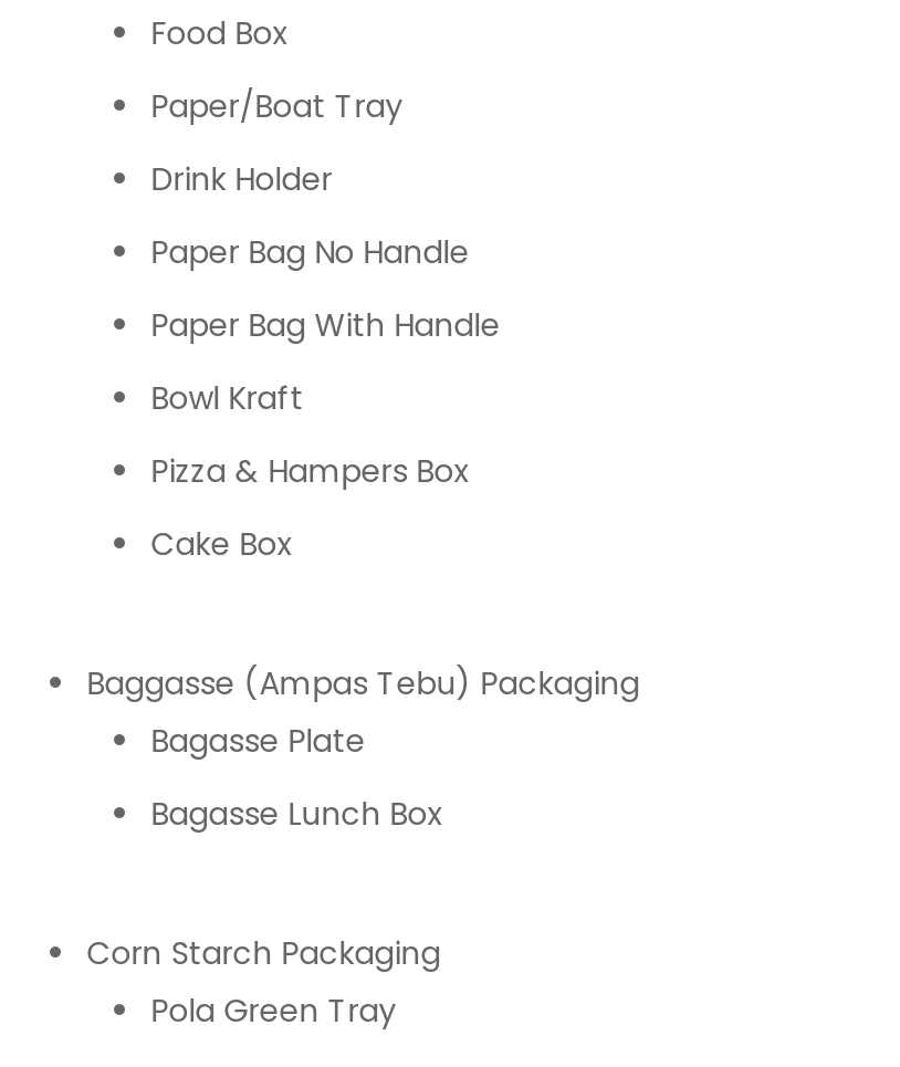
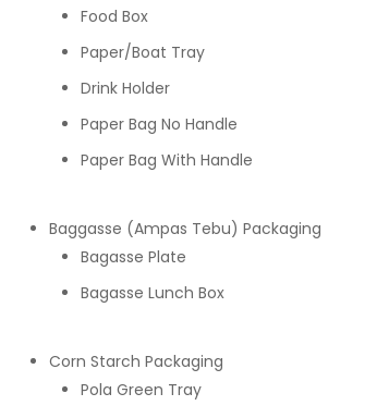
- Bowl Kraft
- Pizza & Hampers Box
- Cake Box
